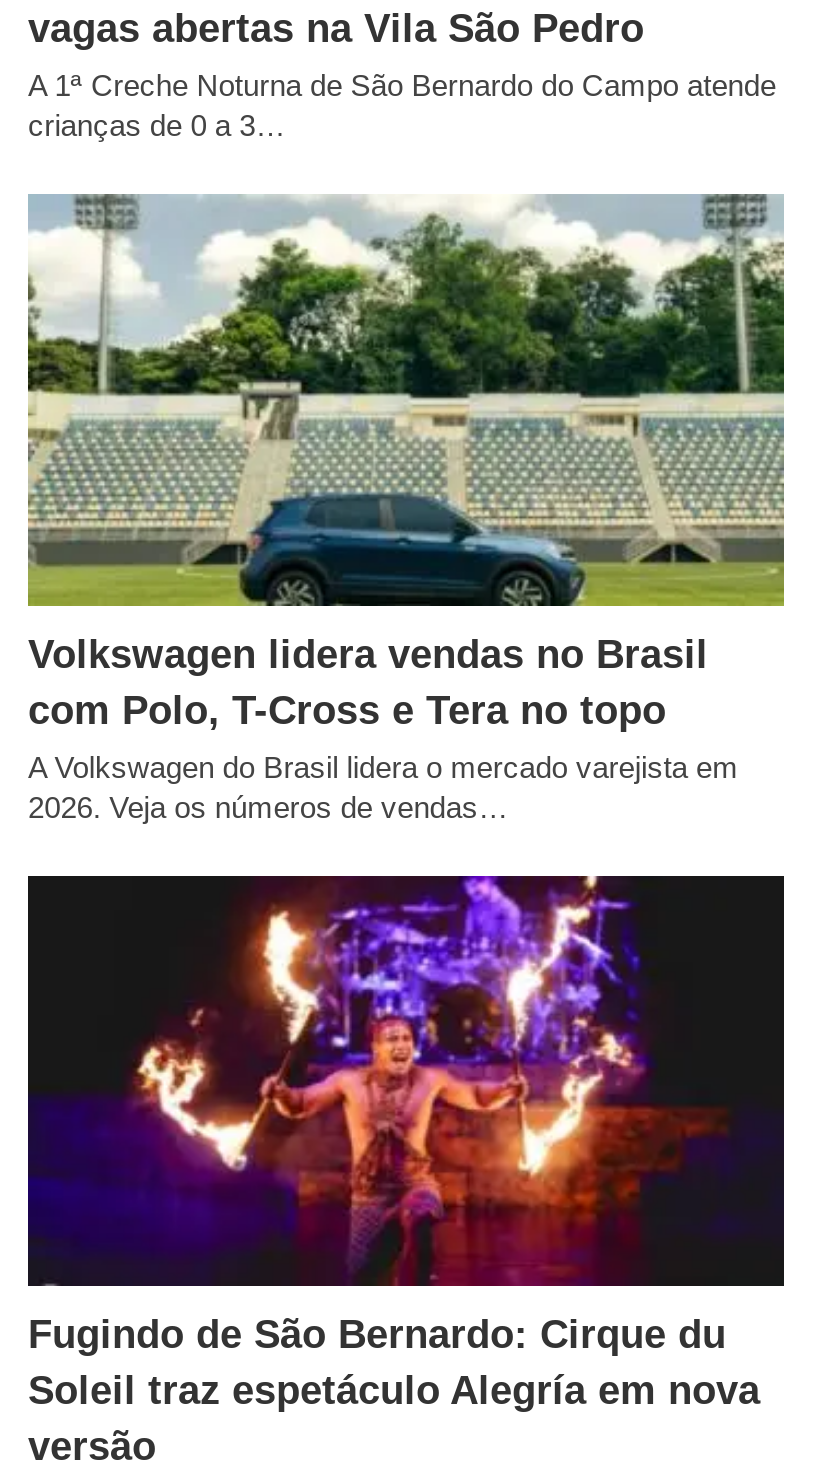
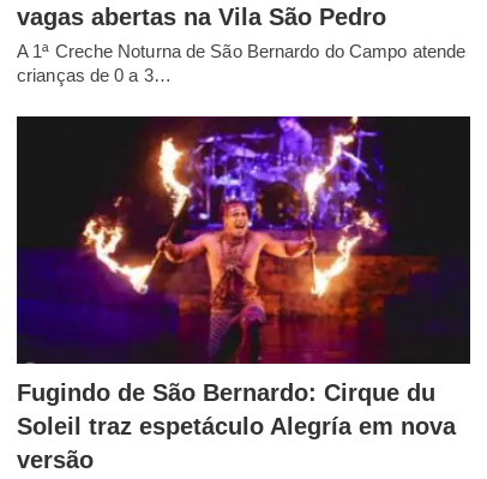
- [image]
- Volkswagen lidera vendas no Brasil
- com Polo, T-Cross e Tera no topo
- A Volkswagen do Brasil lidera o mercado varejista em
- 2026. Veja os números de vendas…
